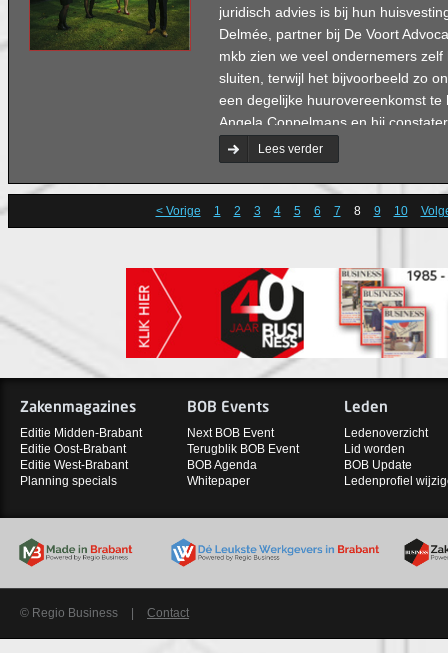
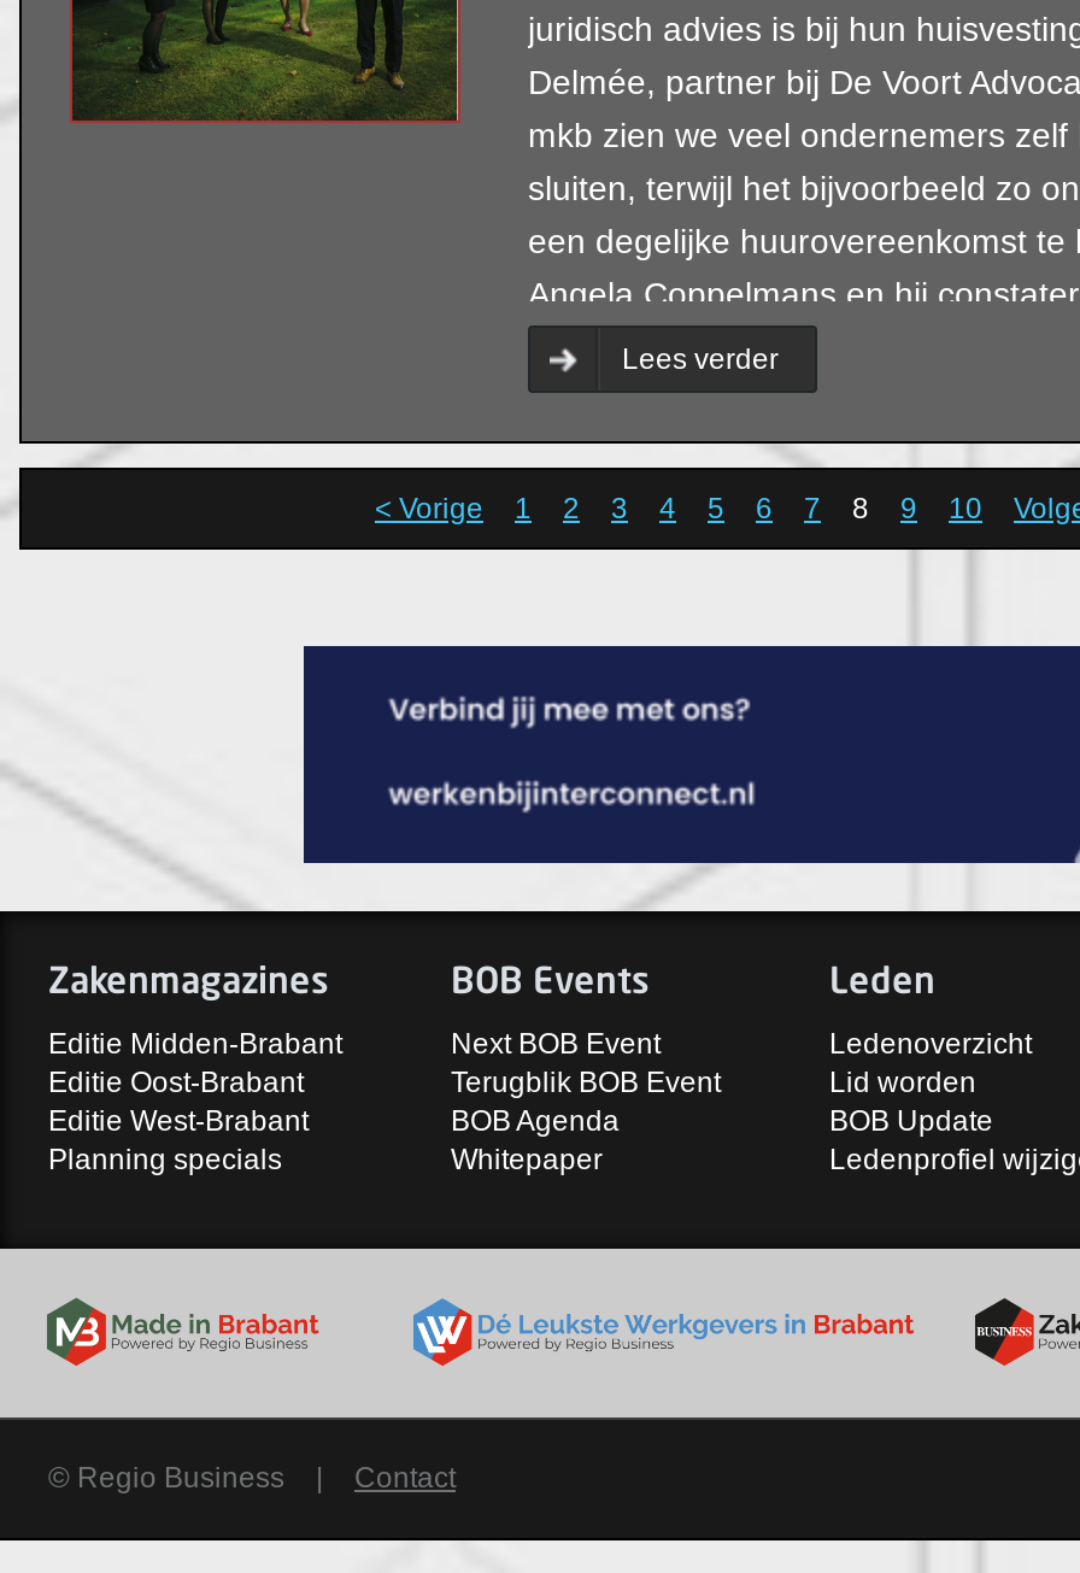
- [image]
+ [image]
